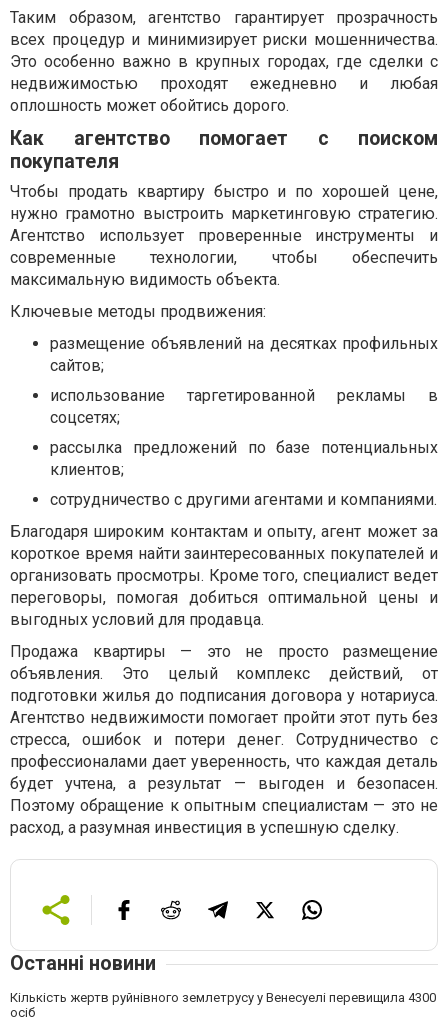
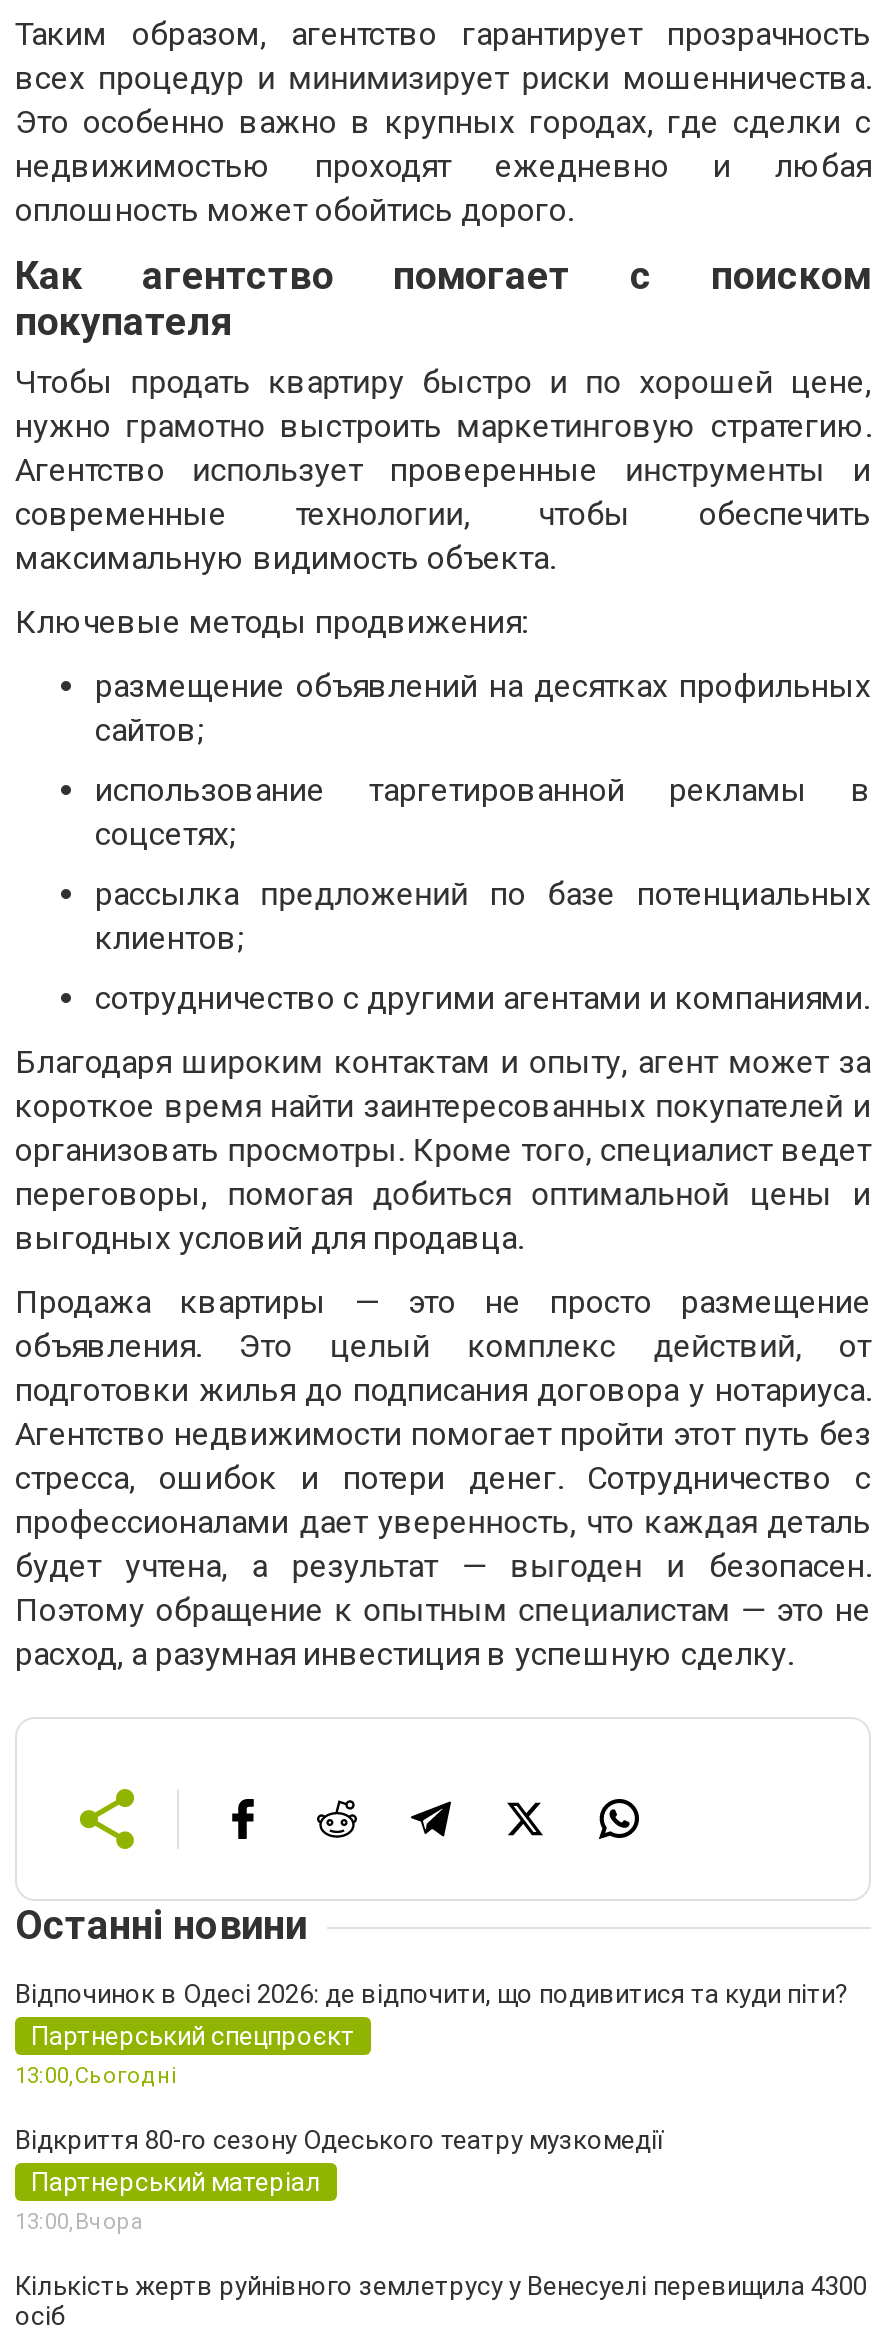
+ Відпочинок в Одесі 2026: де відпочити, що подивитися та куди піти?
+ Партнерський спецпроєкт
+ 13:00,Сьогодні
+ Відкриття 80-го сезону Одеського театру музкомедії
+ Партнерський матеріал
+ 13:00, Вчора
